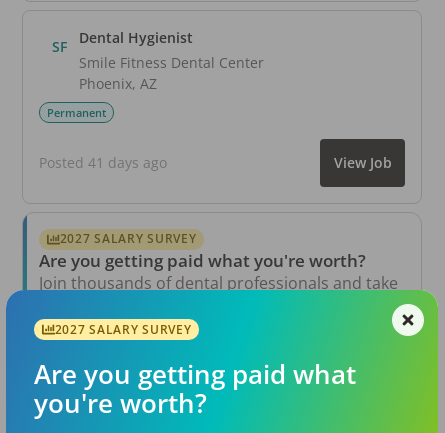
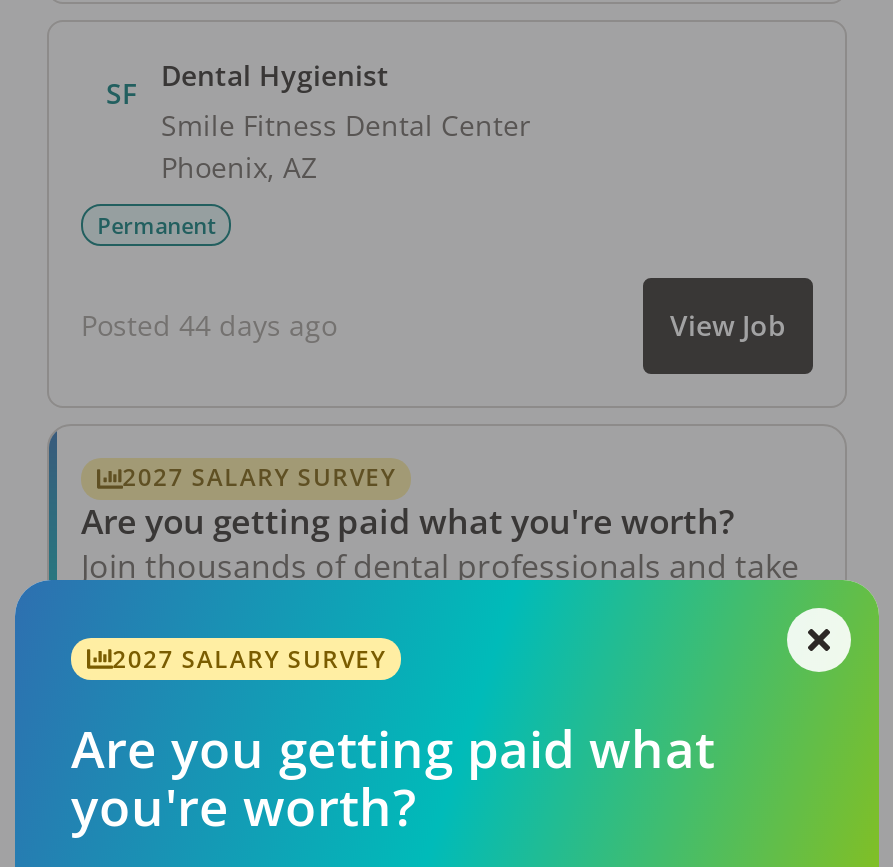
- Posted 41 days ago
+ Posted 44 days ago
